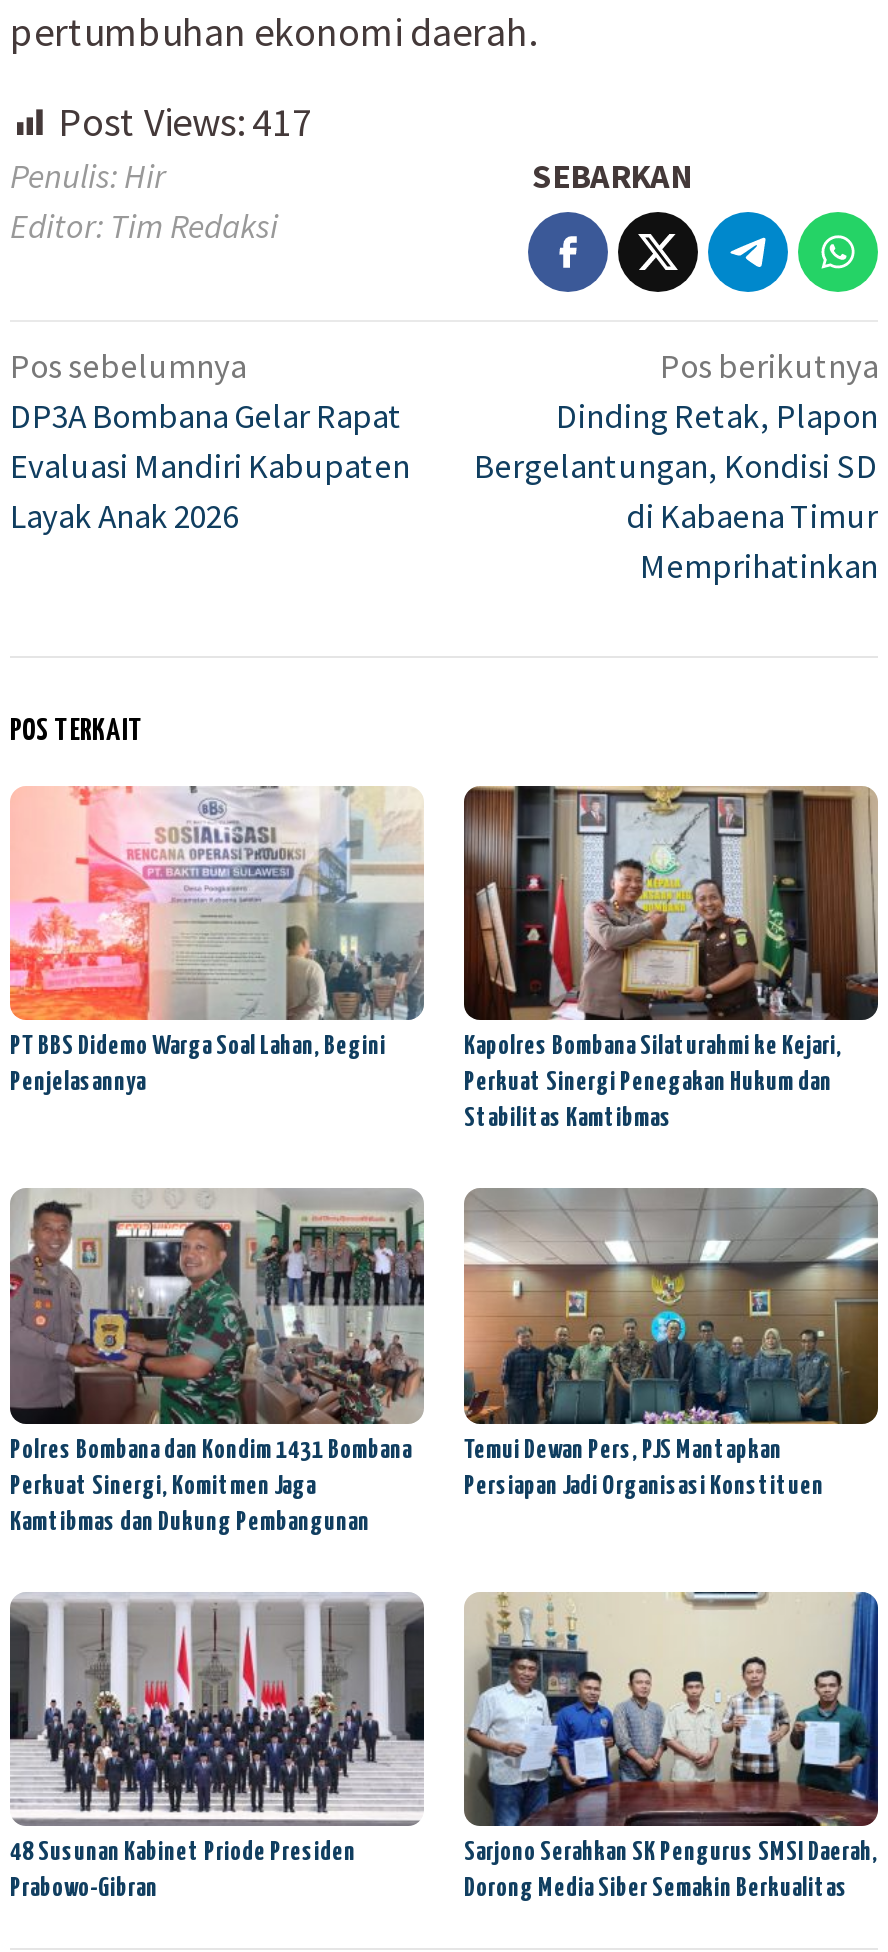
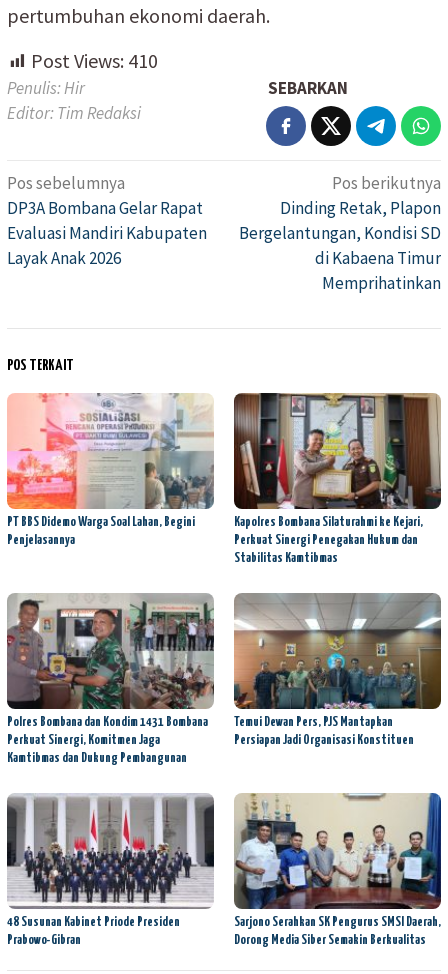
- Post Views: 417
+ Post Views: 410
